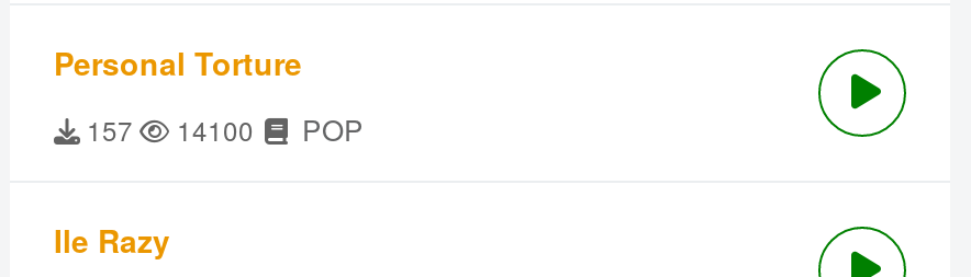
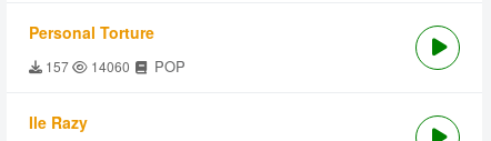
- 157 14100 POP
+ 157 14060 POP
